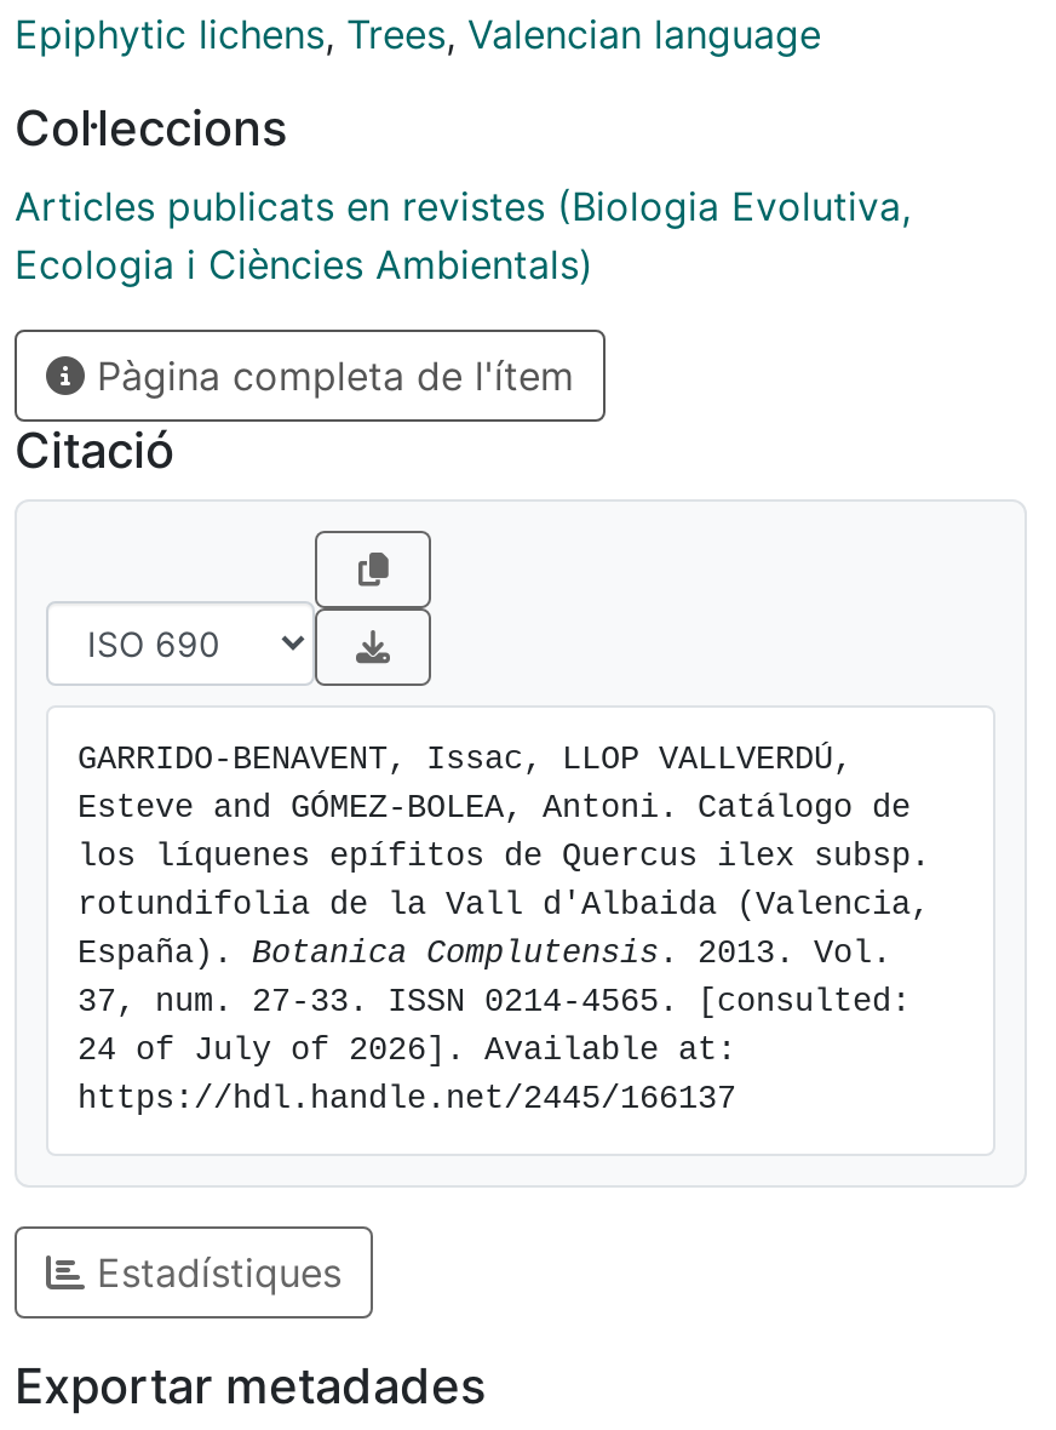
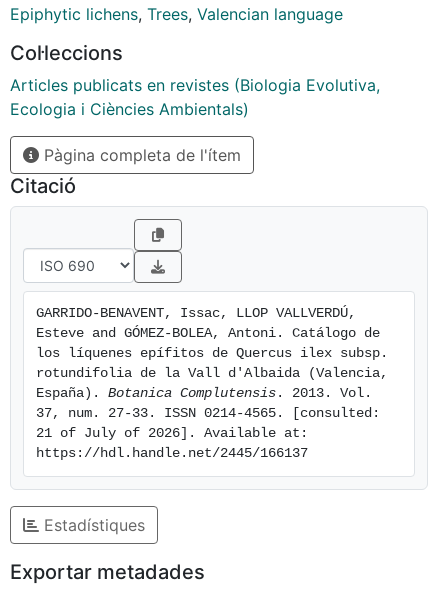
- 24 of July of 2026]. Available at:
+ 21 of July of 2026]. Available at:
